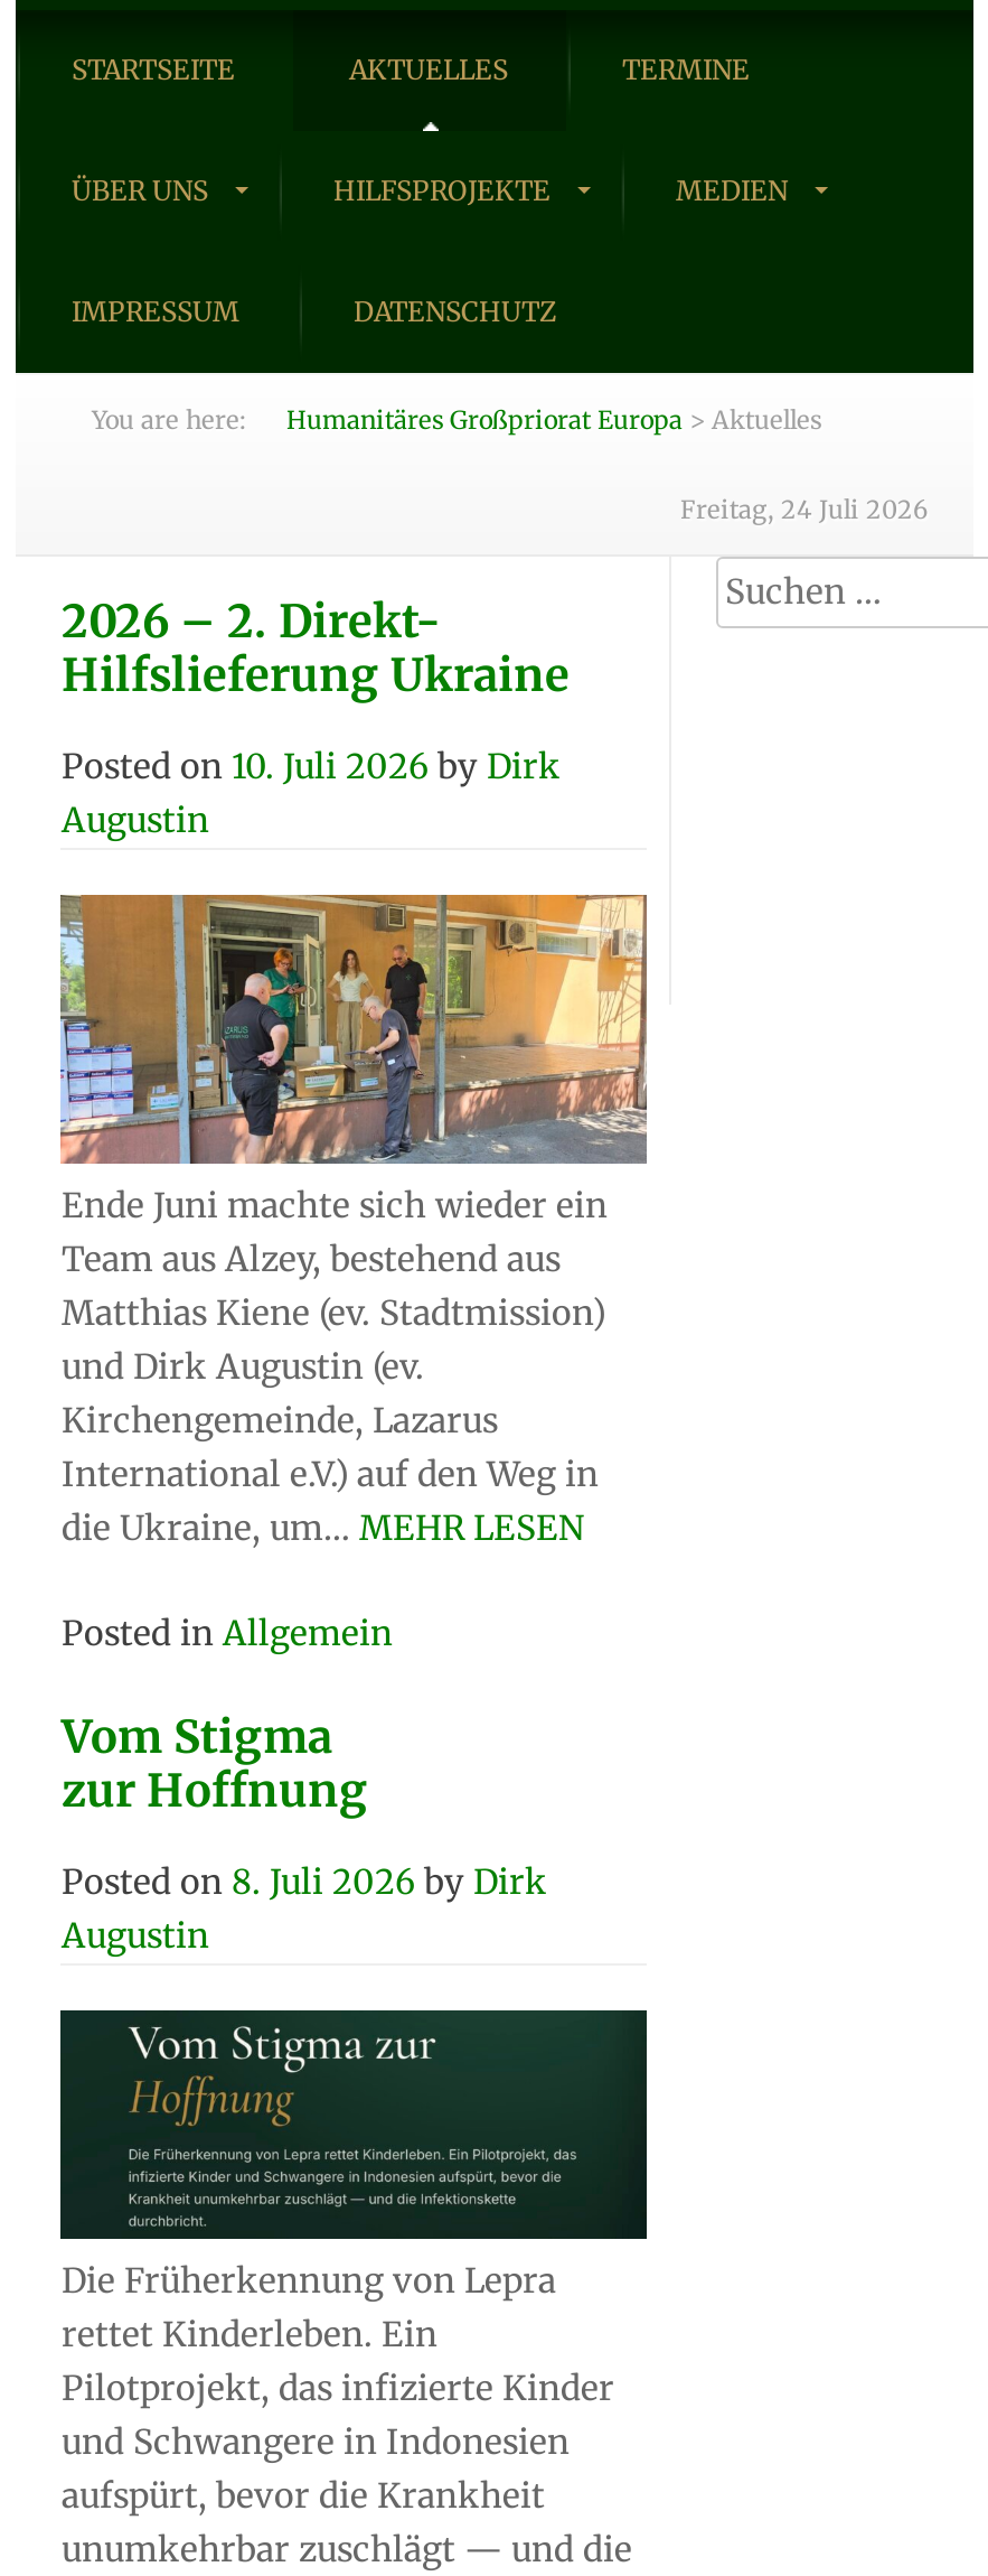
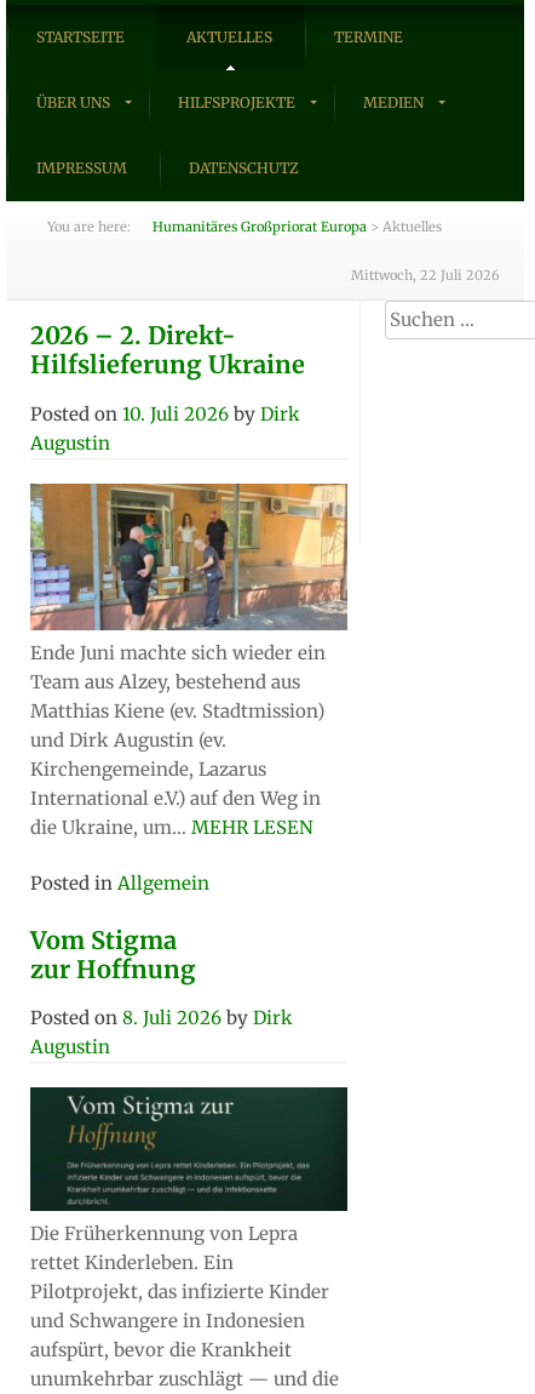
- Freitag, 24 Juli 2026
+ Mittwoch, 22 Juli 2026
